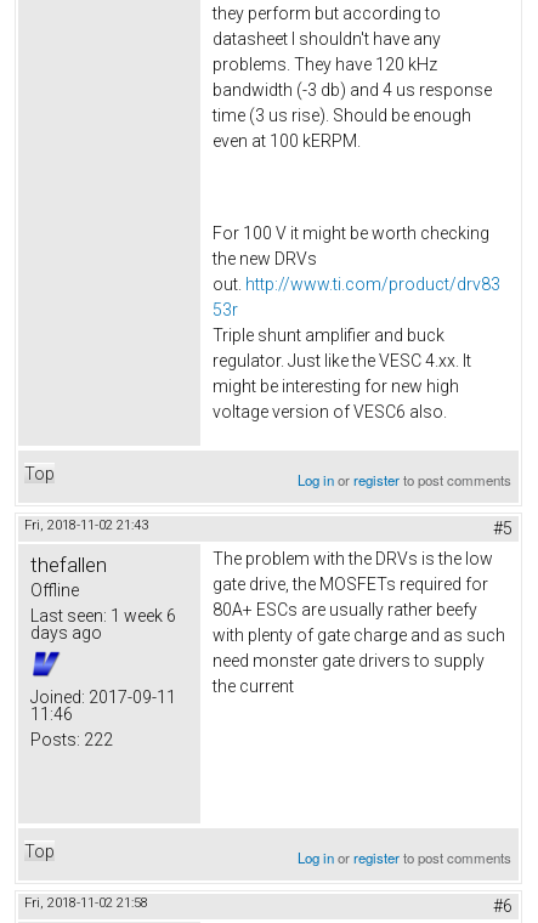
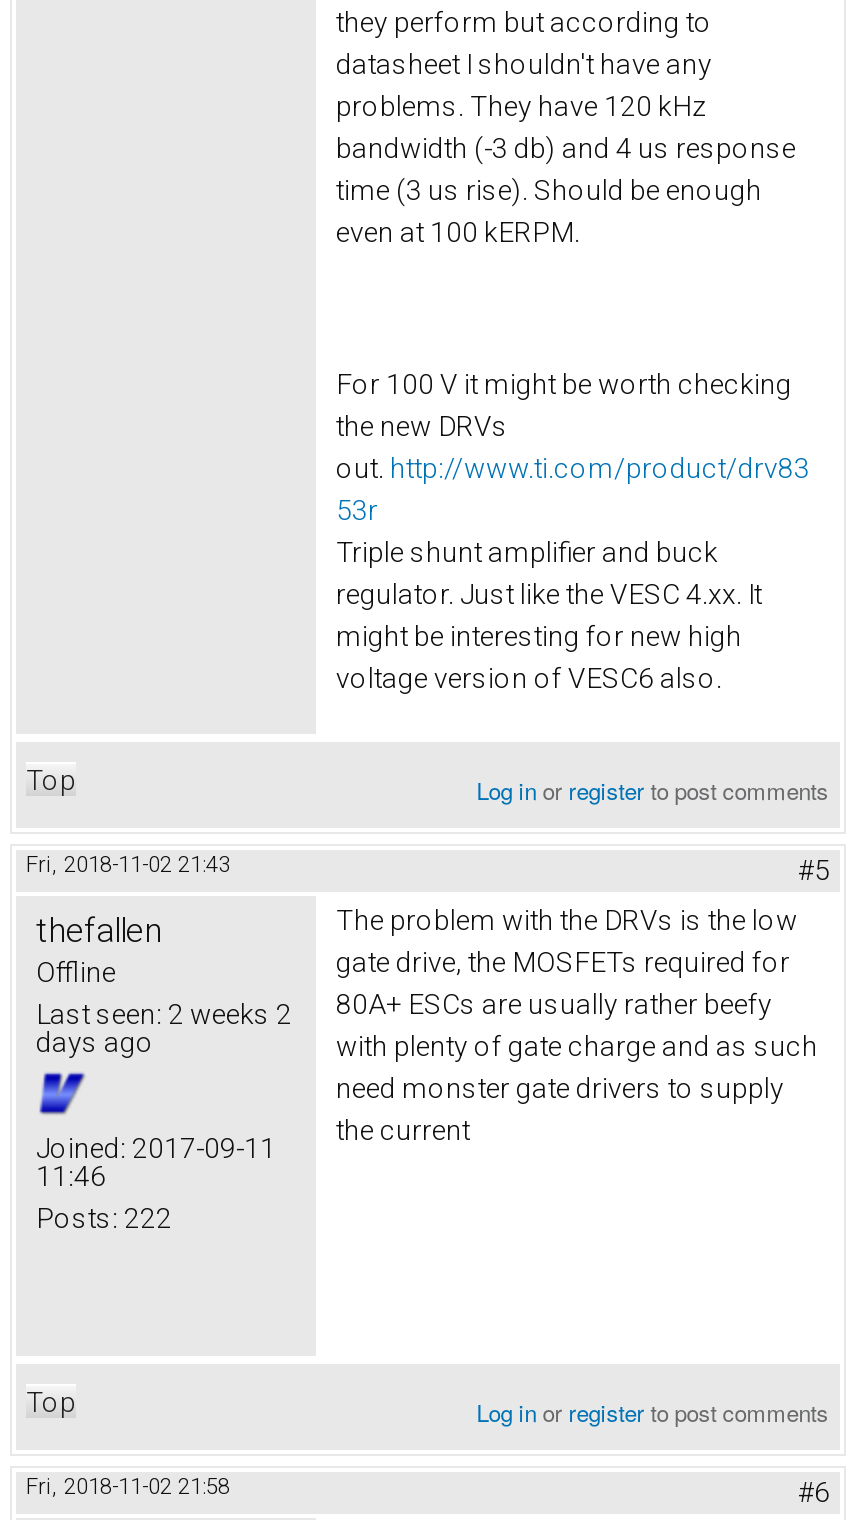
- Last seen: 1 week 6
+ Last seen: 2 weeks 2
